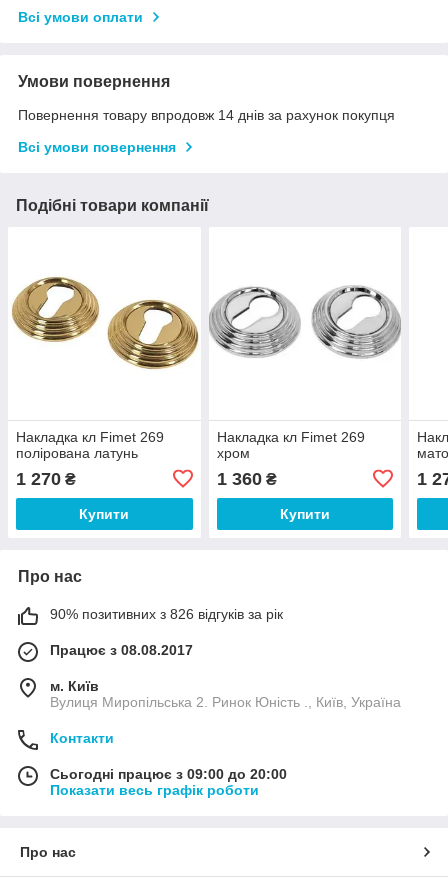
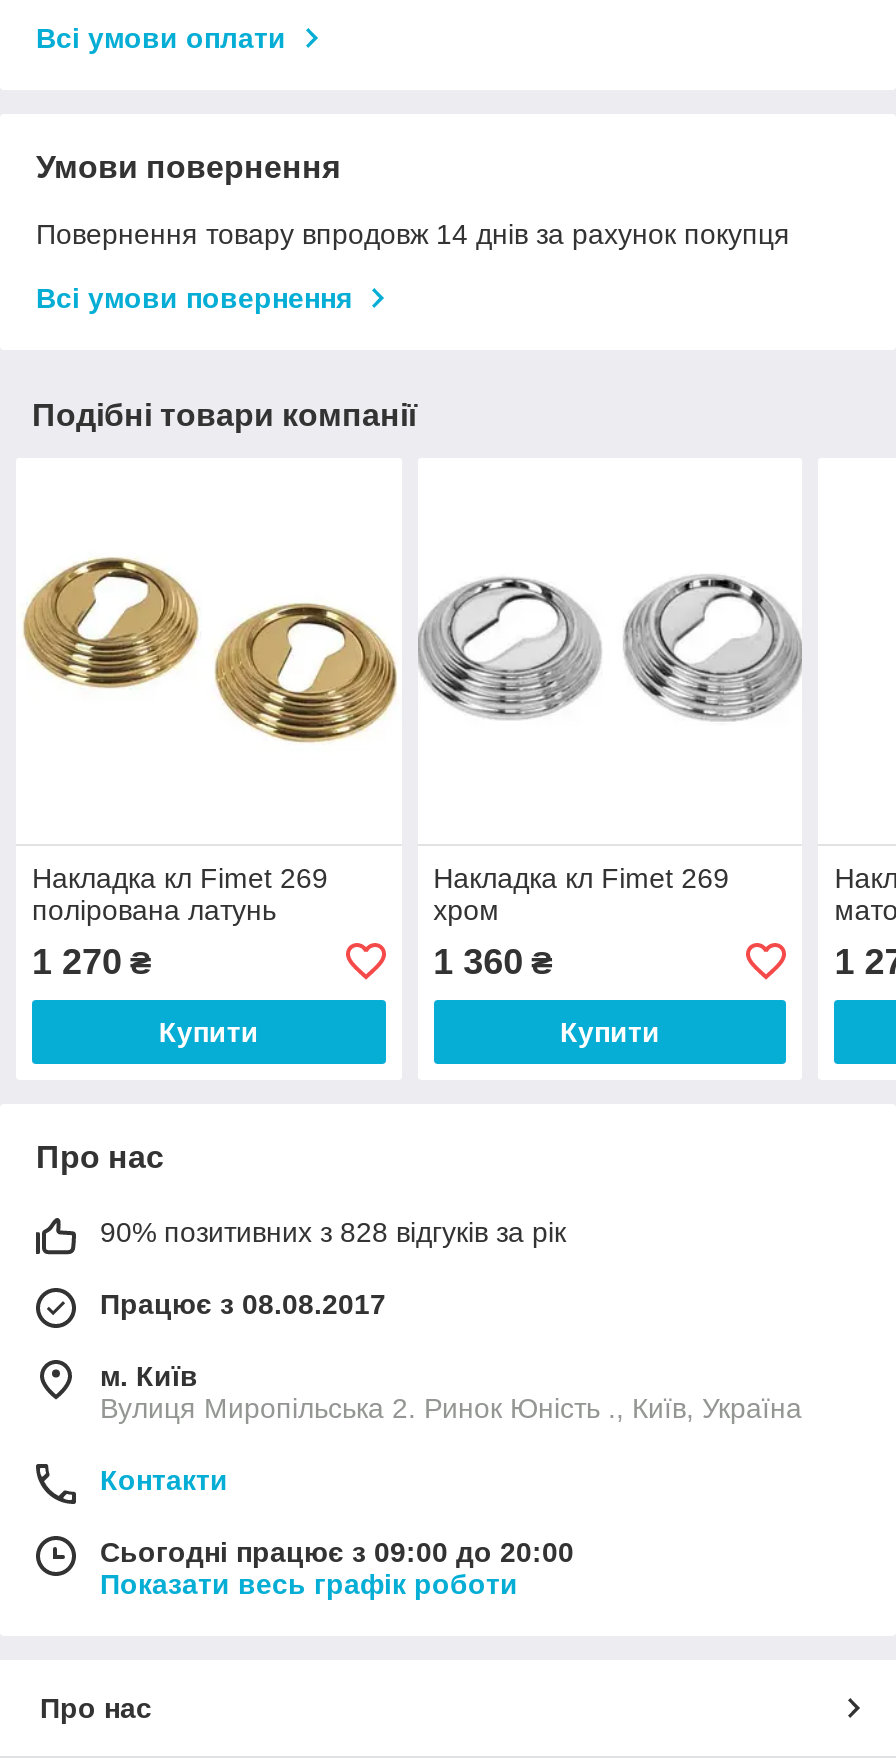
- 90% позитивних з 826 відгуків за рік
+ 90% позитивних з 828 відгуків за рік
